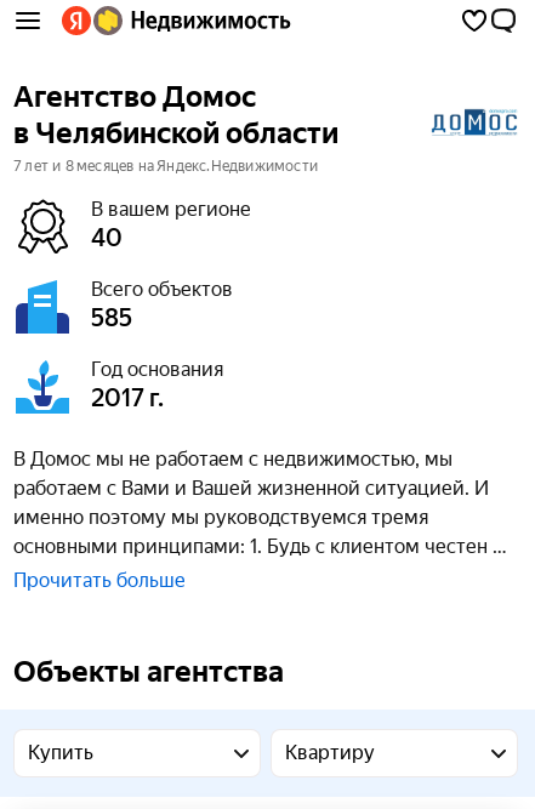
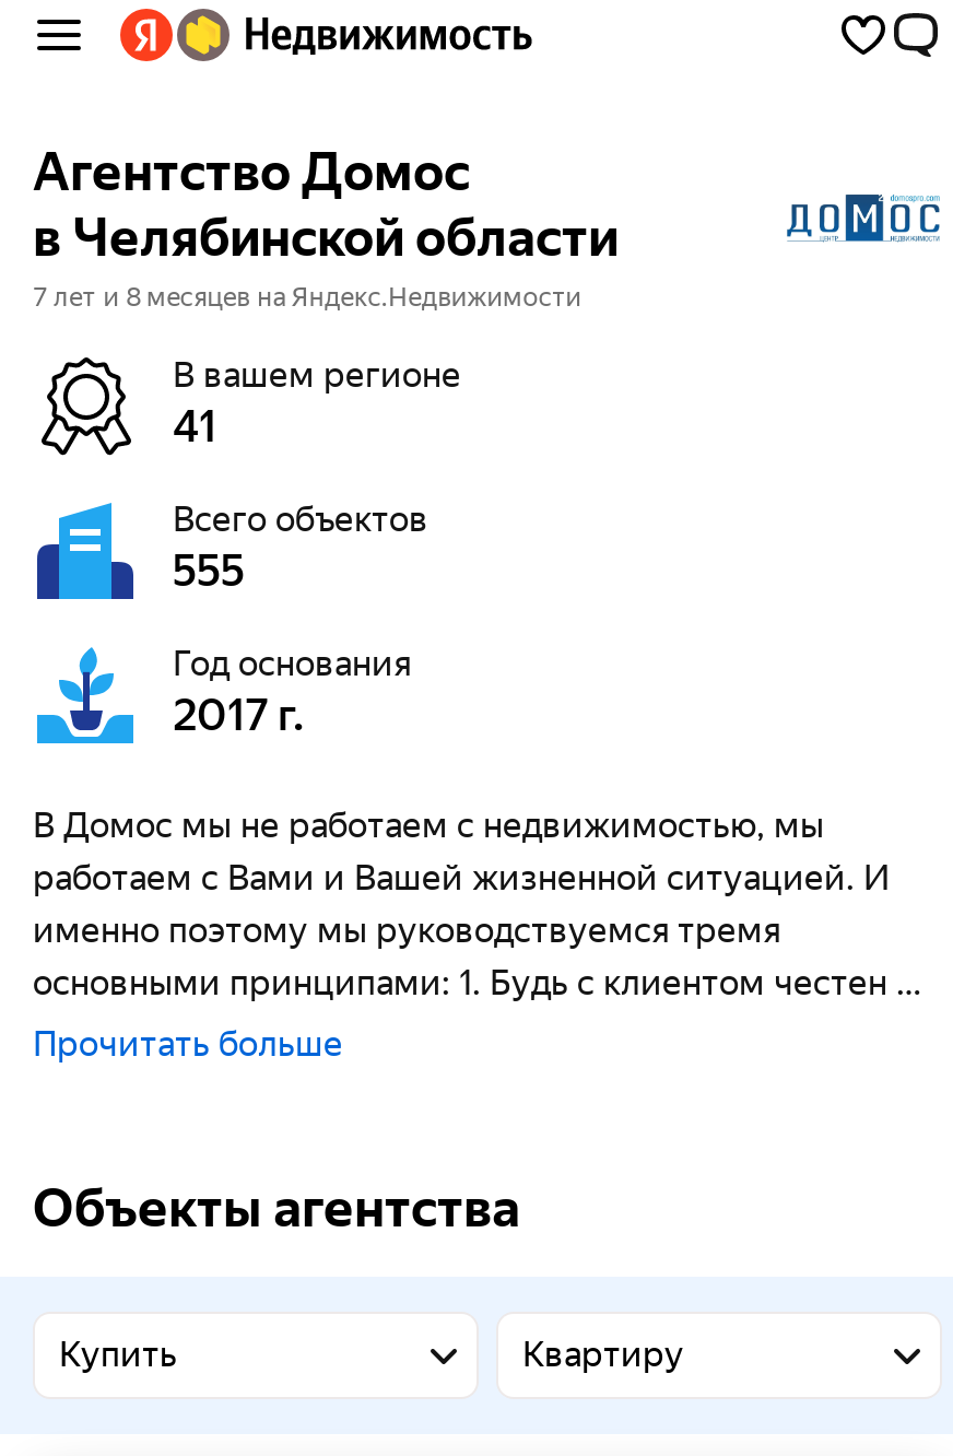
- 40
+ 41

- 585
+ 555
